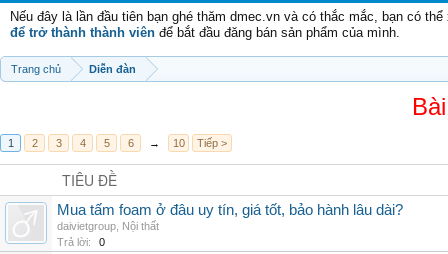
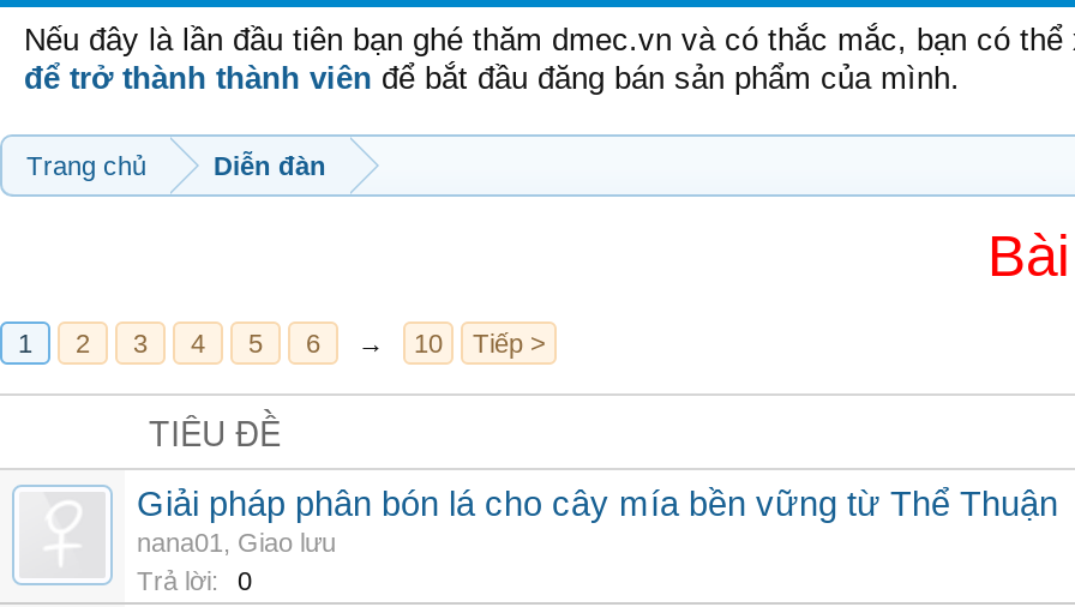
- Mua tấm foam ở đâu uy tín, giá tốt, bảo hành lâu dài?
- daivietgroup, Nội thất
+ Giải pháp phân bón lá cho cây mía bền vững từ Thể Thuận
+ nana01, Giao lưu
